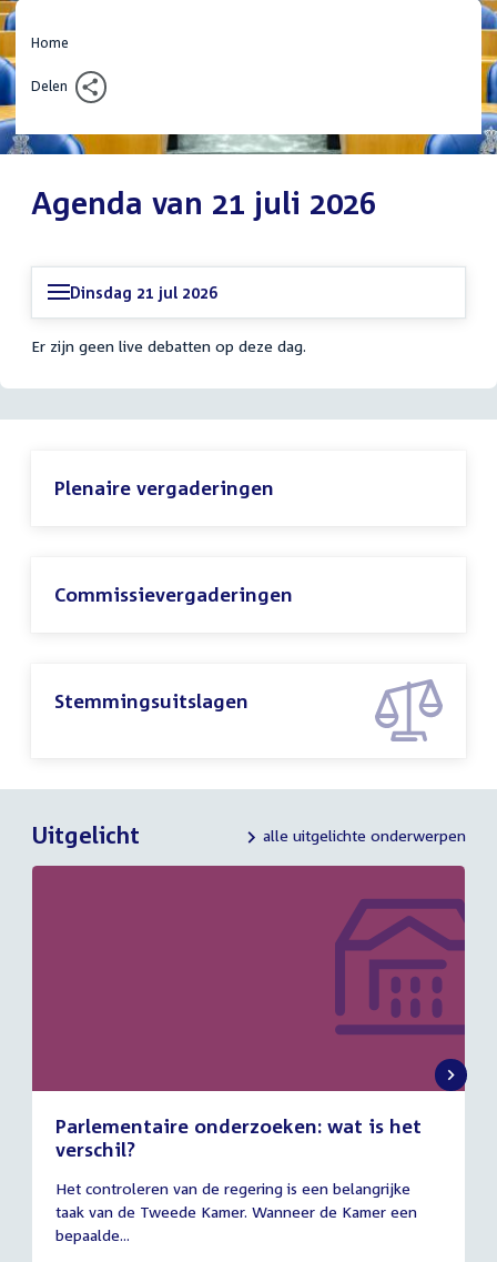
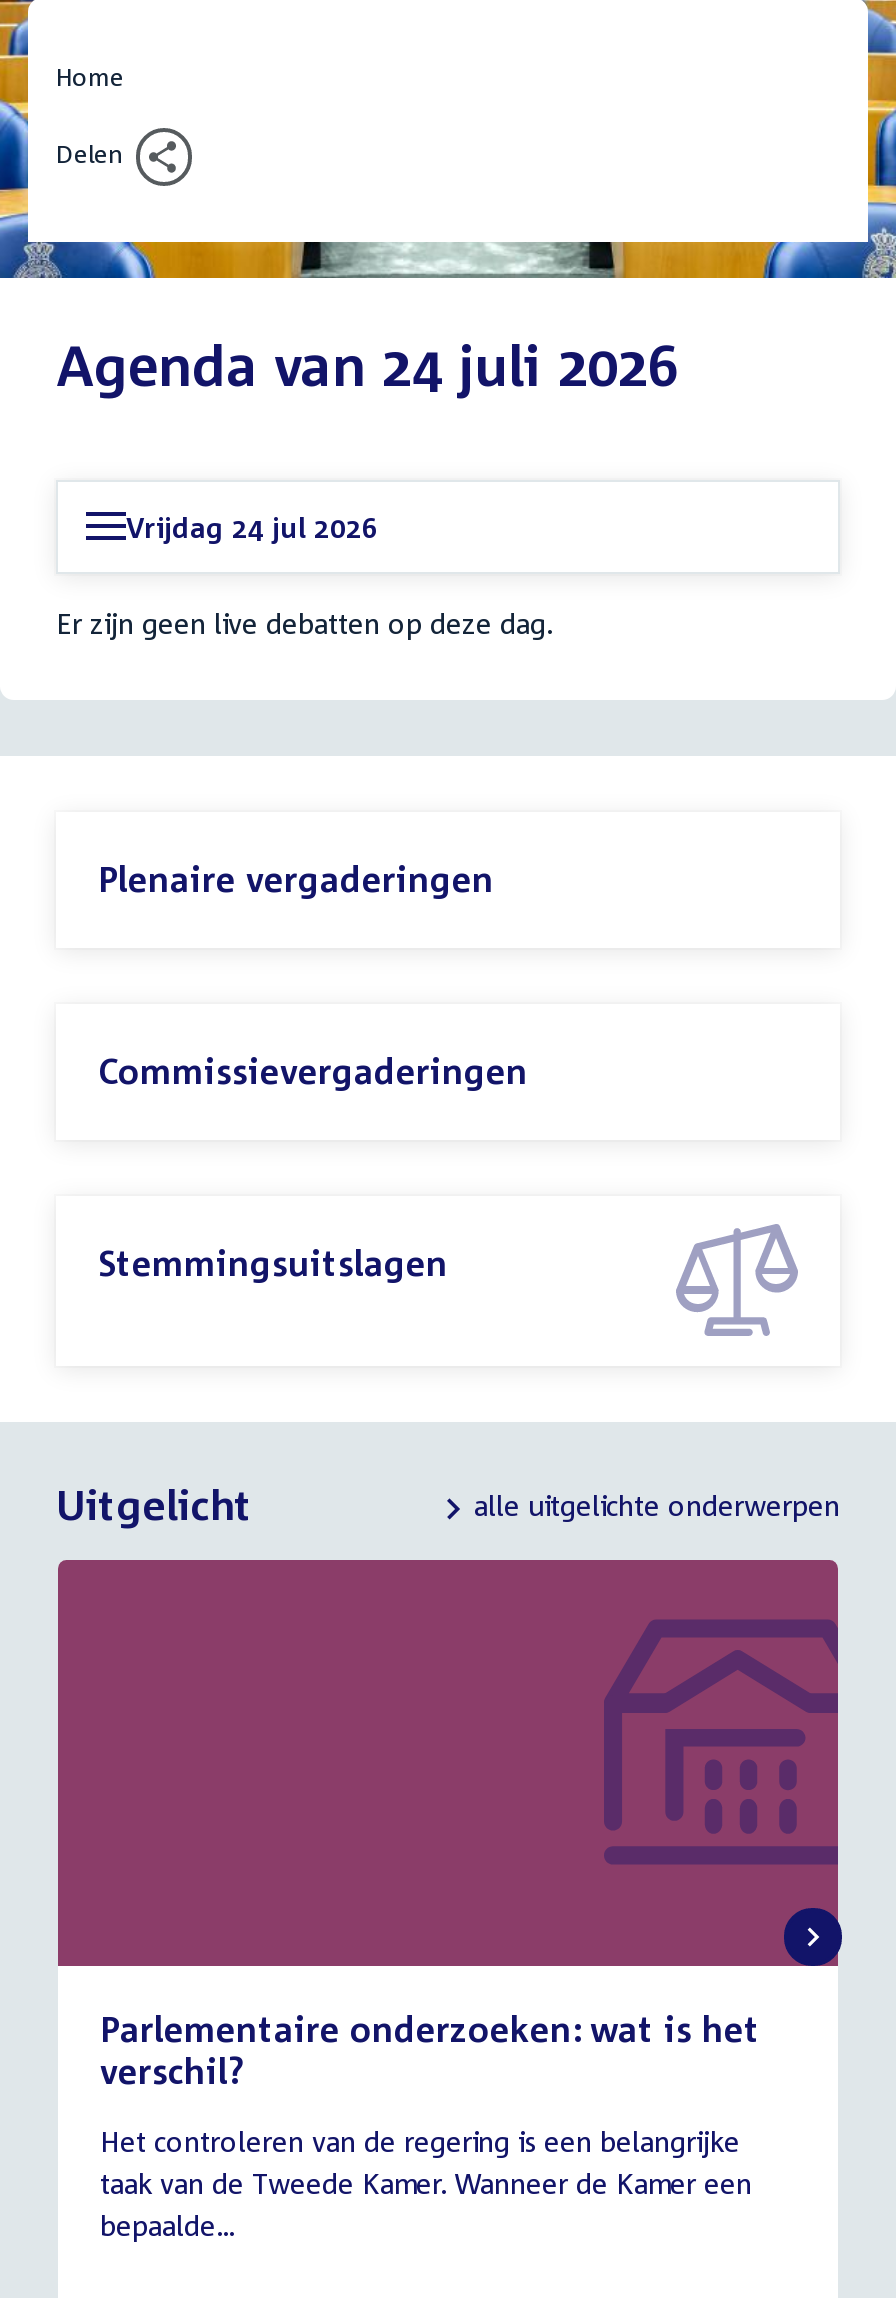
- Agenda van 21 juli 2026
+ Agenda van 24 juli 2026

- Dinsdag 21 jul 2026
+ Vrijdag 24 jul 2026
